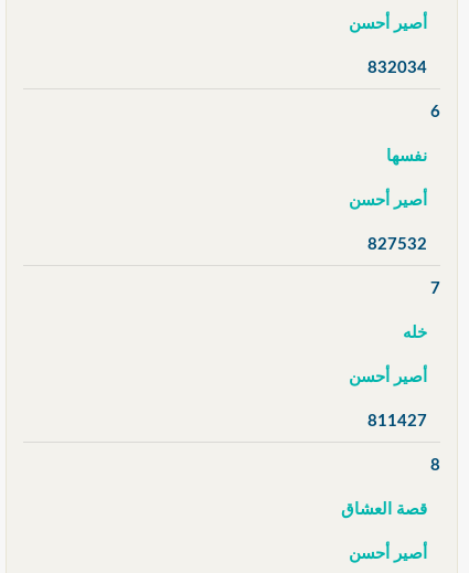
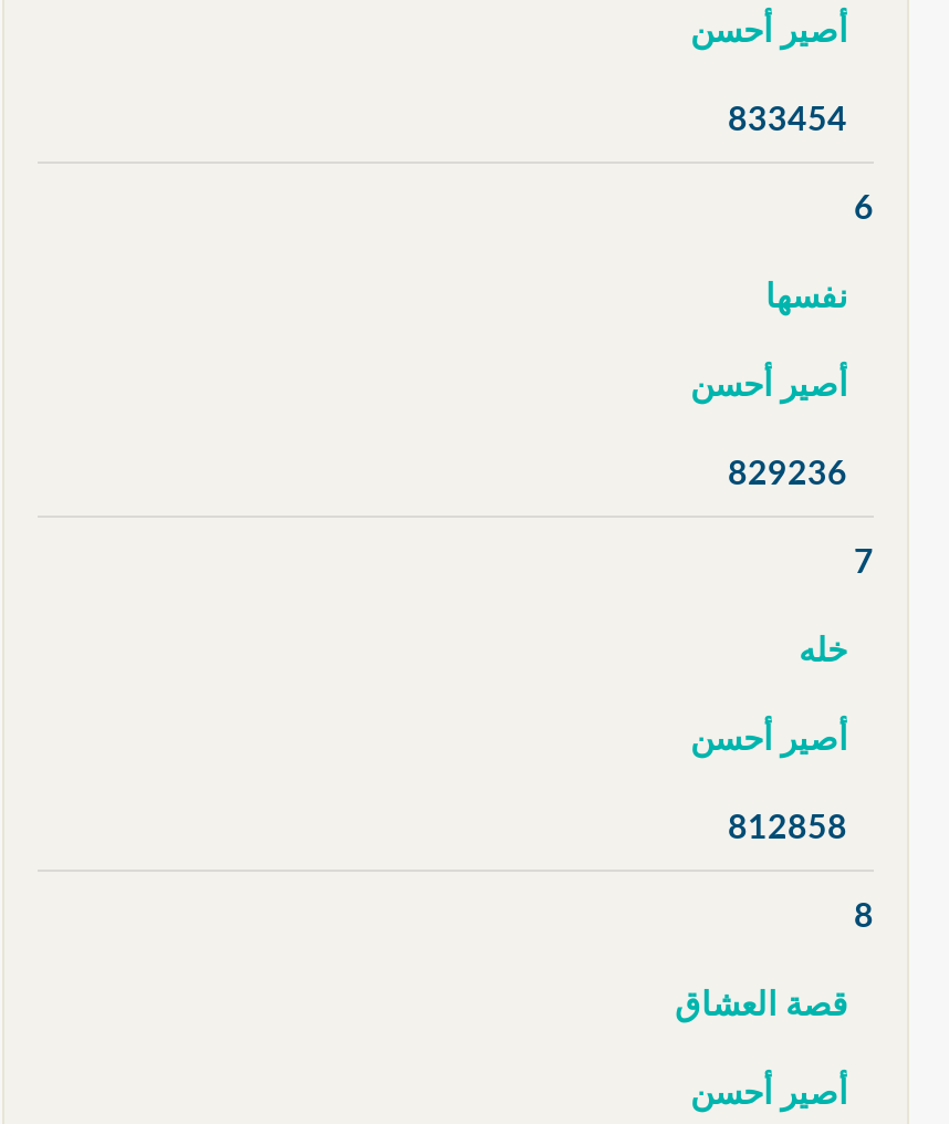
- 832034
+ 833454

- 827532
+ 829236

- 811427
+ 812858
